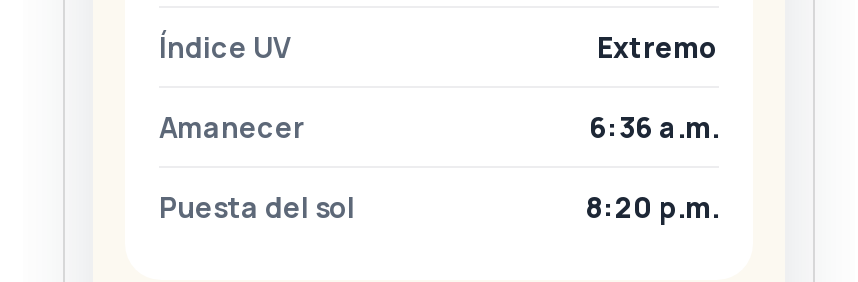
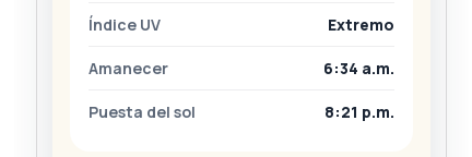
- 6:36 a.m.
+ 6:34 a.m.

- 8:20 p.m.
+ 8:21 p.m.
